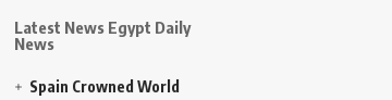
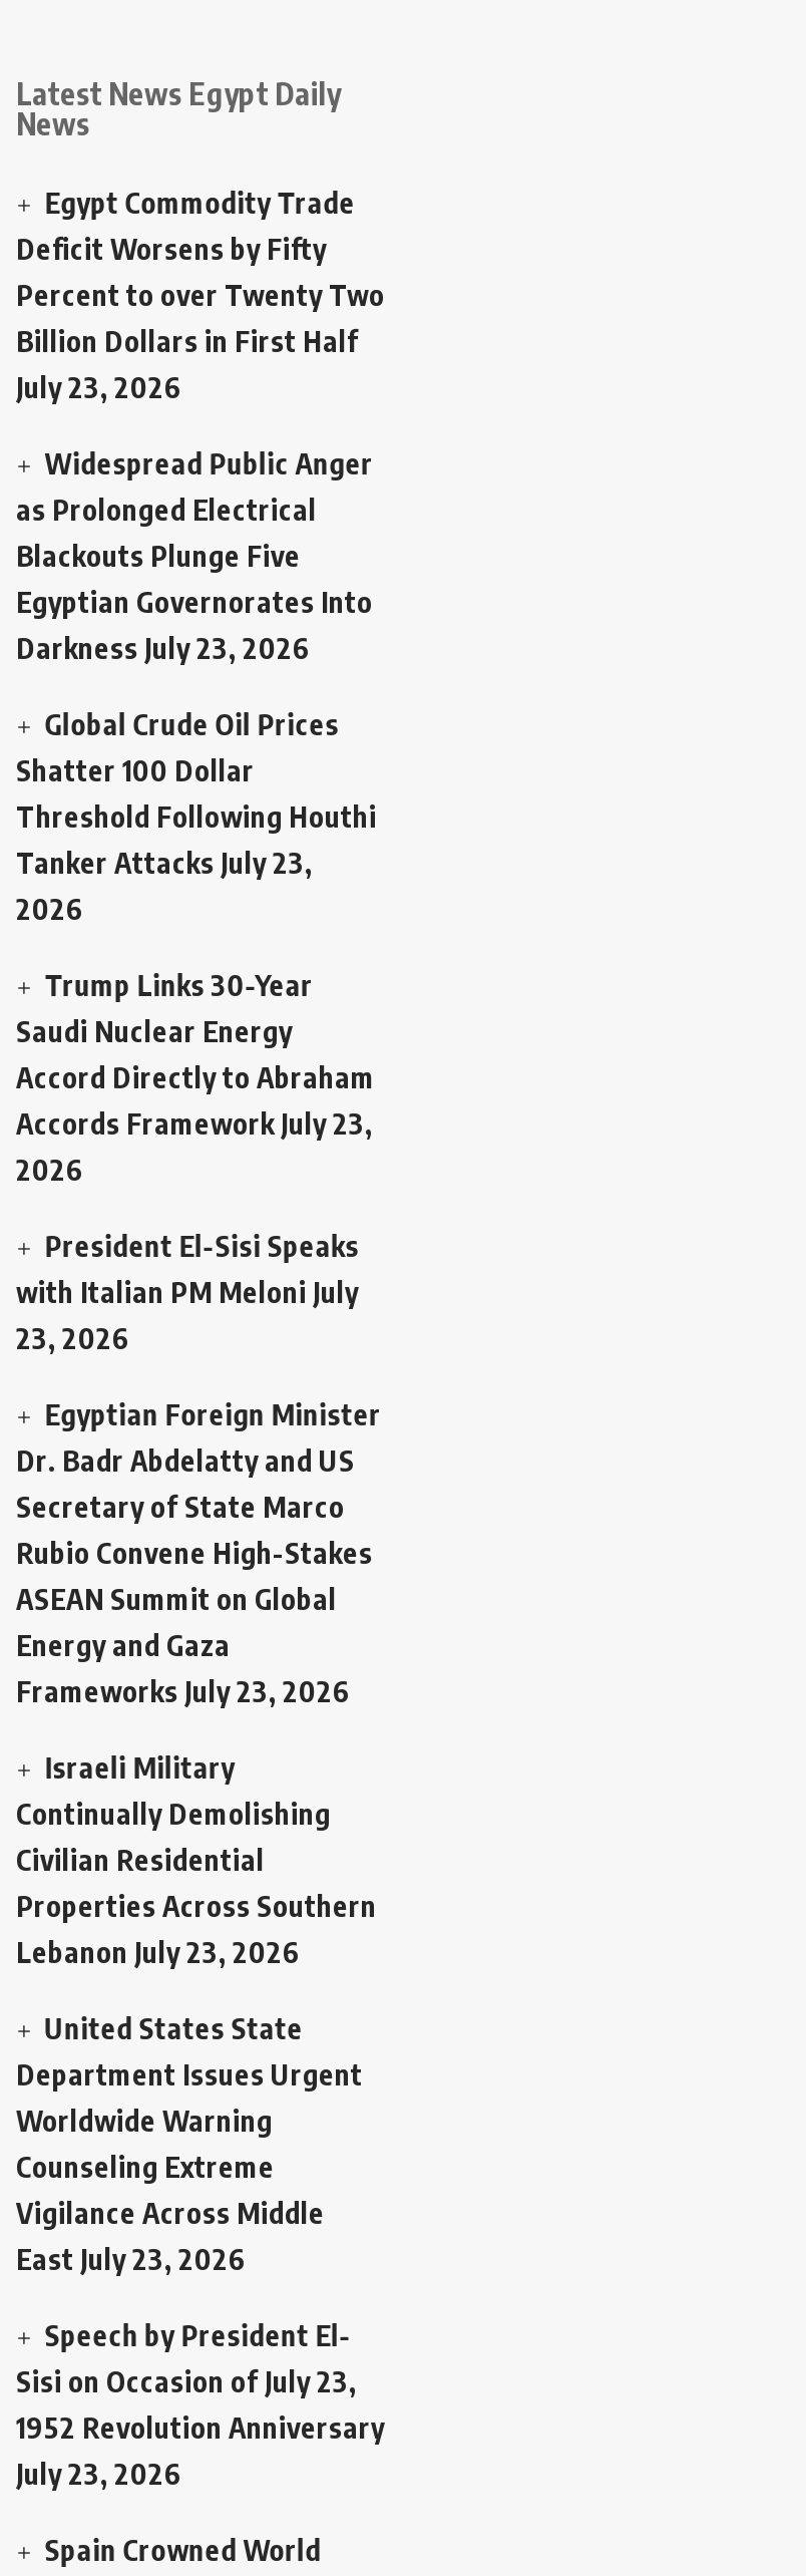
+ Egypt Commodity Trade
+ Deficit Worsens by Fifty
+ Percent to over Twenty Two
+ Billion Dollars in First Half
+ July 23, 2026
+ Widespread Public Anger
+ as Prolonged Electrical
+ Blackouts Plunge Five
+ Egyptian Governorates Into
+ Darkness July 23, 2026
+ Global Crude Oil Prices
+ Shatter 100 Dollar
+ Threshold Following Houthi
+ Tanker Attacks July 23,
+ 2026
+ Trump Links 30-Year
+ Saudi Nuclear Energy
+ Accord Directly to Abraham
+ Accords Framework July 23,
+ 2026
+ President El-Sisi Speaks
+ with Italian PM Meloni July
+ 23, 2026
+ Egyptian Foreign Minister
+ Dr. Badr Abdelatty and US
+ Secretary of State Marco
+ Rubio Convene High-Stakes
+ ASEAN Summit on Global
+ Energy and Gaza
+ Frameworks July 23, 2026
+ Israeli Military
+ Continually Demolishing
+ Civilian Residential
+ Properties Across Southern
+ Lebanon July 23, 2026
+ United States State
+ Department Issues Urgent
+ Worldwide Warning
+ Counseling Extreme
+ Vigilance Across Middle
+ East July 23, 2026
+ Speech by President El-
+ Sisi on Occasion of July 23,
+ 1952 Revolution Anniversary
+ July 23, 2026
